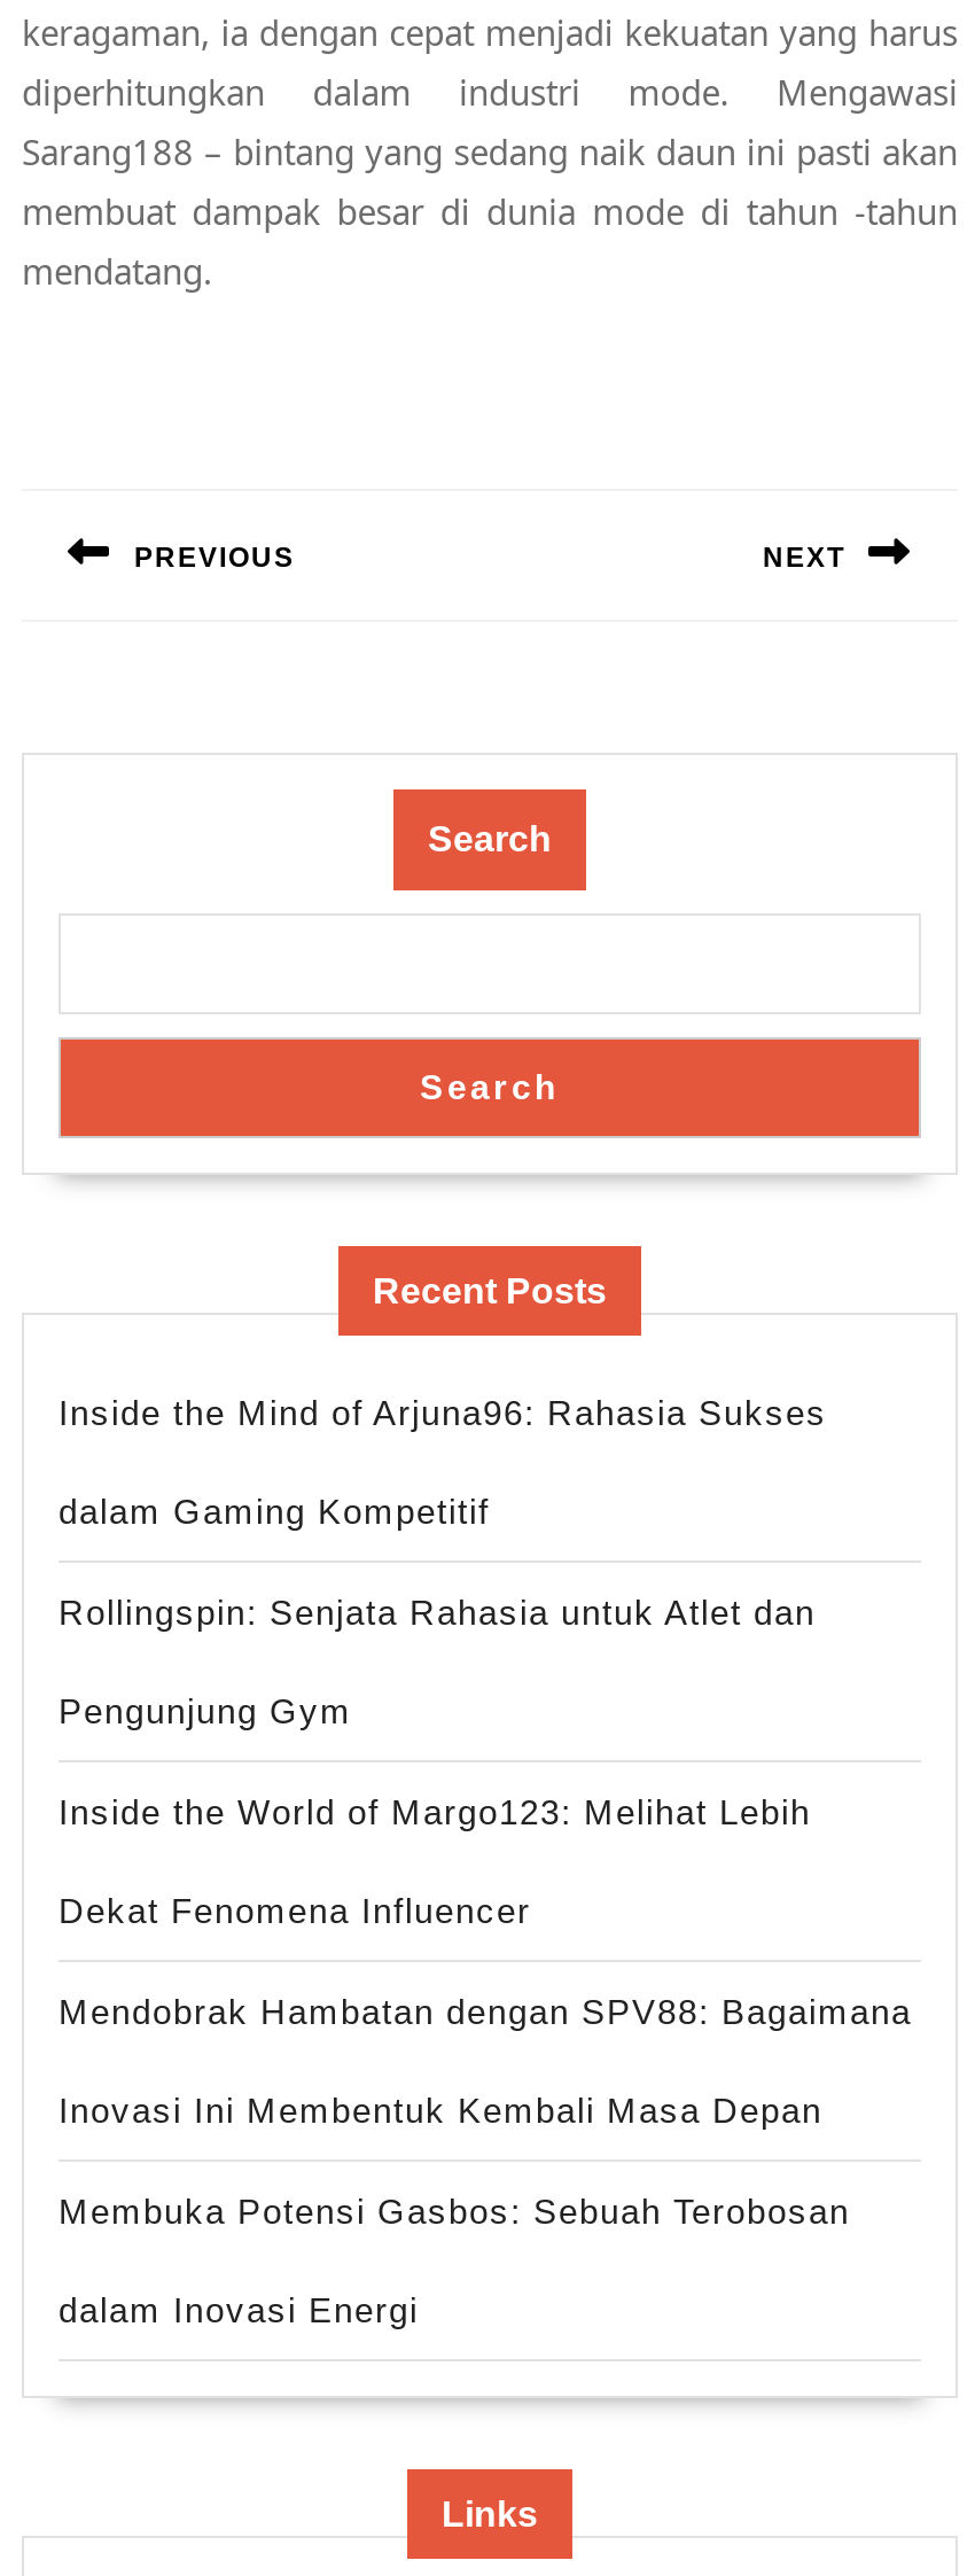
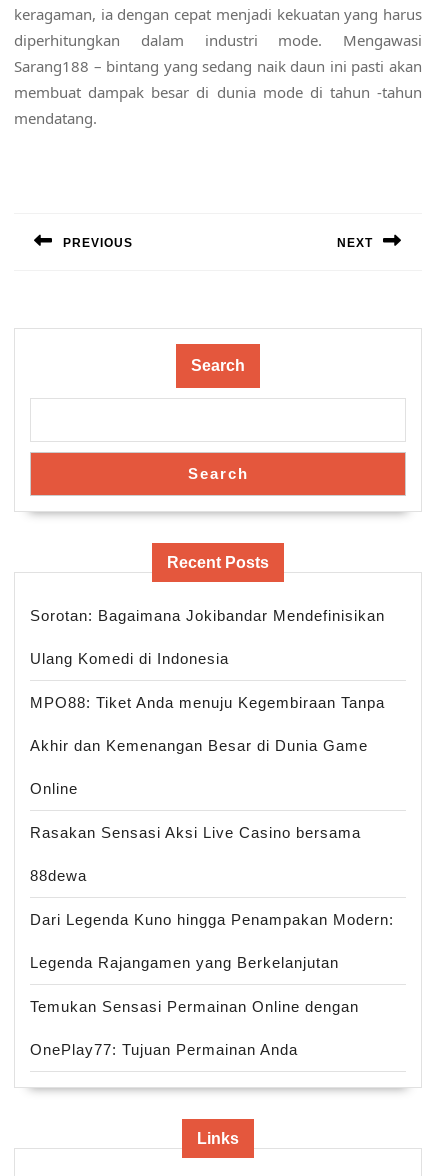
- Inside the Mind of Arjuna96: Rahasia Sukses
- dalam Gaming Kompetitif
- Rollingspin: Senjata Rahasia untuk Atlet dan
- Pengunjung Gym
- Inside the World of Margo123: Melihat Lebih
- Dekat Fenomena Influencer
- Mendobrak Hambatan dengan SPV88: Bagaimana
- Inovasi Ini Membentuk Kembali Masa Depan
- Membuka Potensi Gasbos: Sebuah Terobosan
- dalam Inovasi Energi
+ Sorotan: Bagaimana Jokibandar Mendefinisikan
+ Ulang Komedi di Indonesia
+ MPO88: Tiket Anda menuju Kegembiraan Tanpa
+ Akhir dan Kemenangan Besar di Dunia Game
+ Online
+ Rasakan Sensasi Aksi Live Casino bersama
+ 88dewa
+ Dari Legenda Kuno hingga Penampakan Modern:
+ Legenda Rajangamen yang Berkelanjutan
+ Temukan Sensasi Permainan Online dengan
+ OnePlay77: Tujuan Permainan Anda
